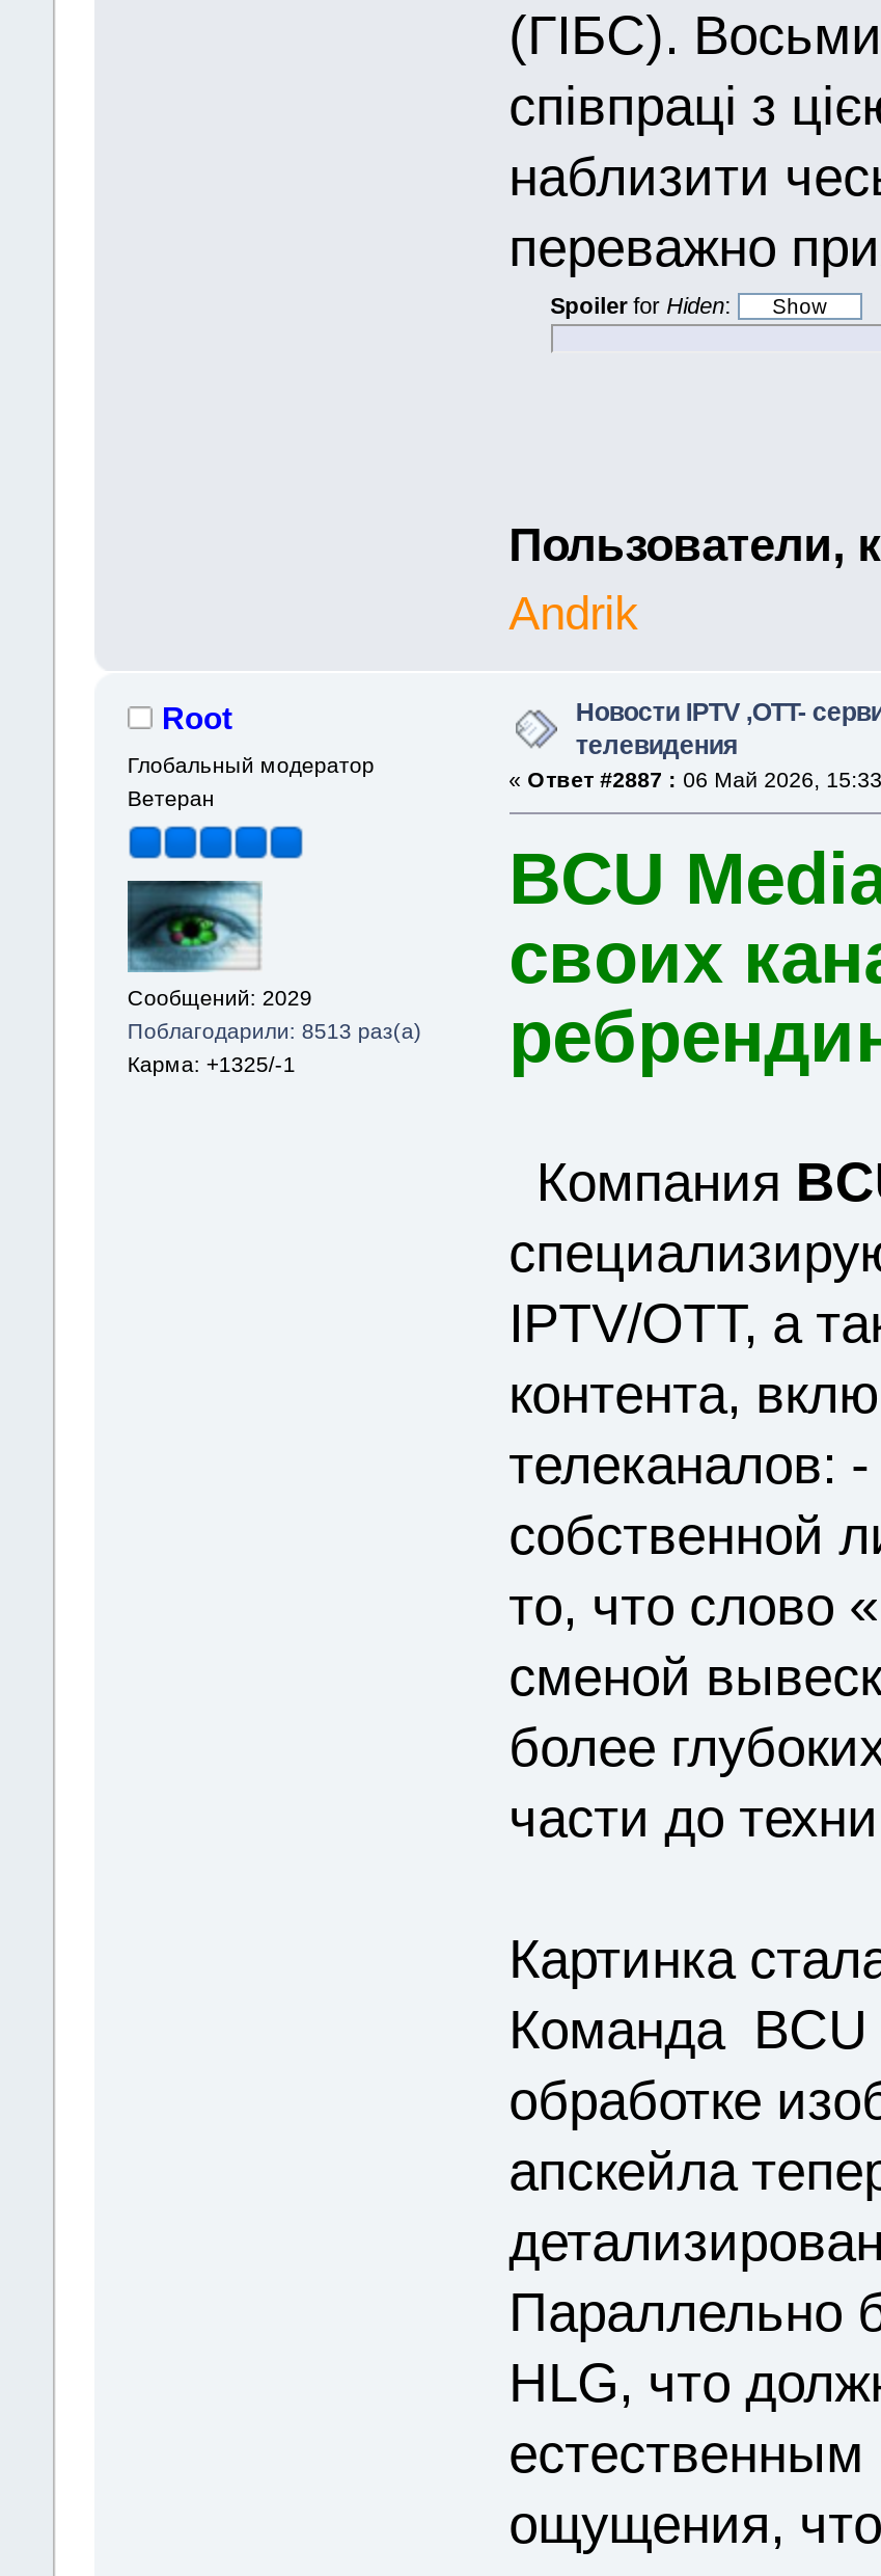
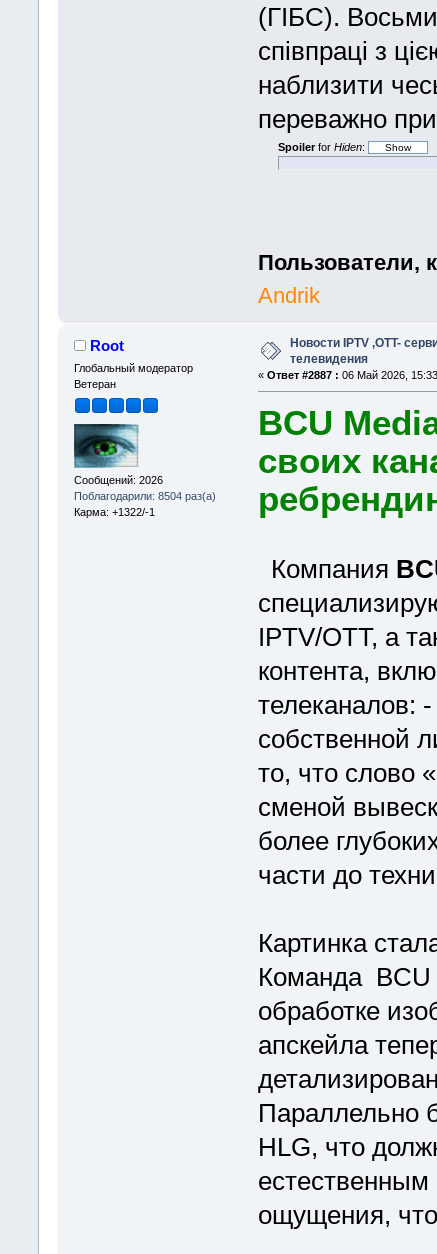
- Сообщений: 2029
+ Сообщений: 2026

- Поблагодарили: 8513 раз(а)
+ Поблагодарили: 8504 раз(а)

- Карма: +1325/-1
+ Карма: +1322/-1
